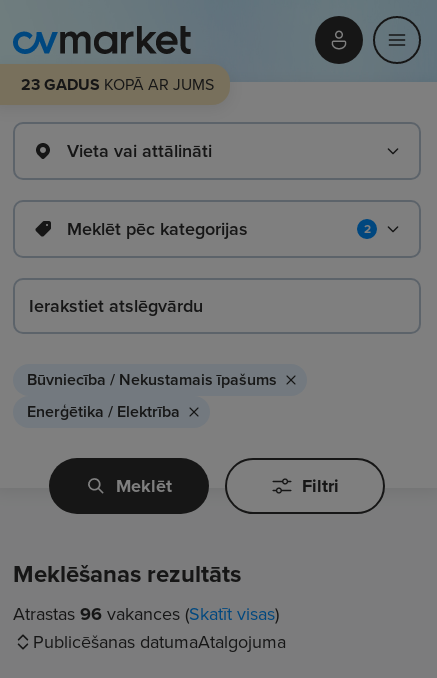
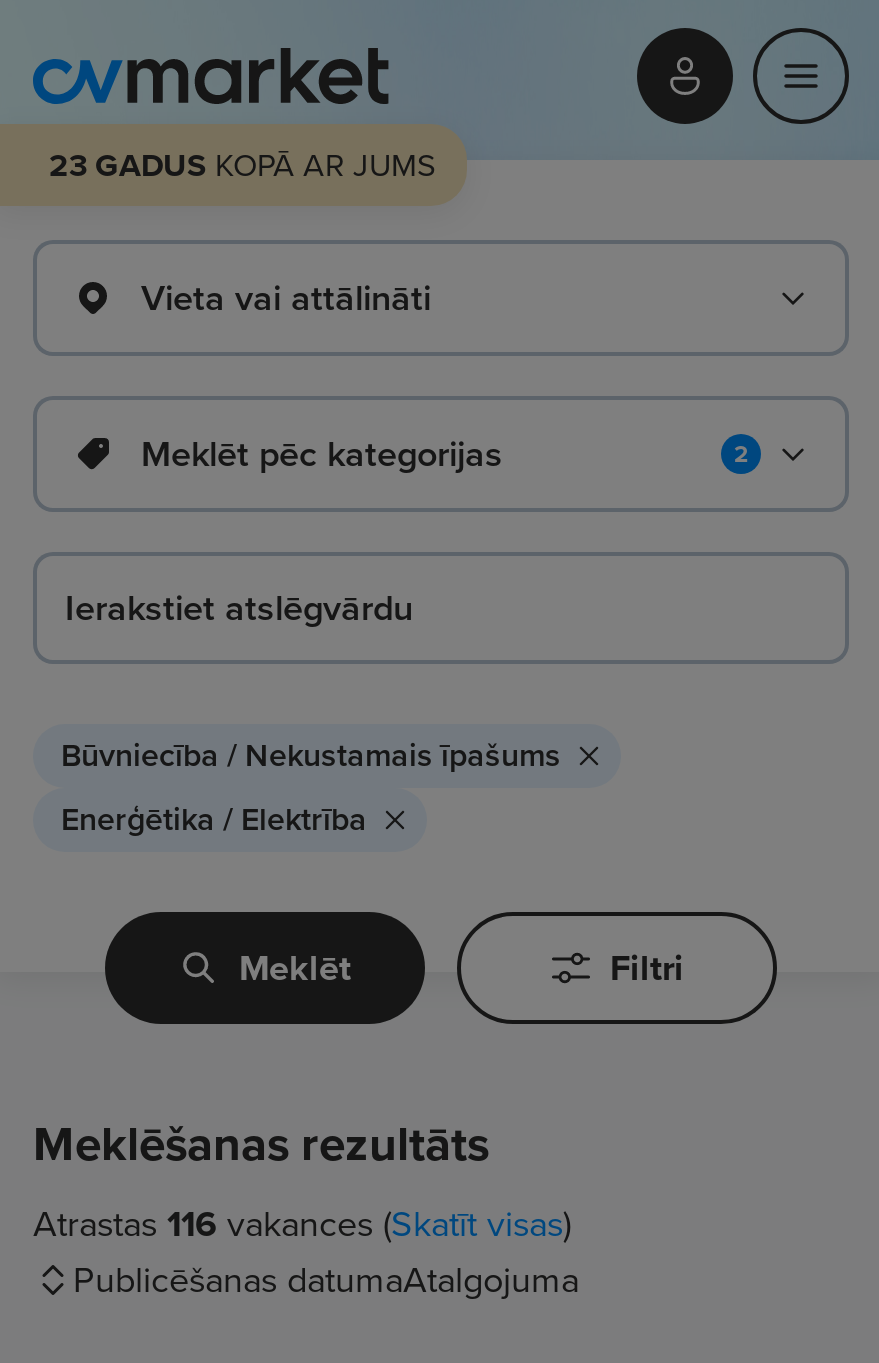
- Atrastas 96 vakances (Skatīt visas)
+ Atrastas 116 vakances (Skatīt visas)
